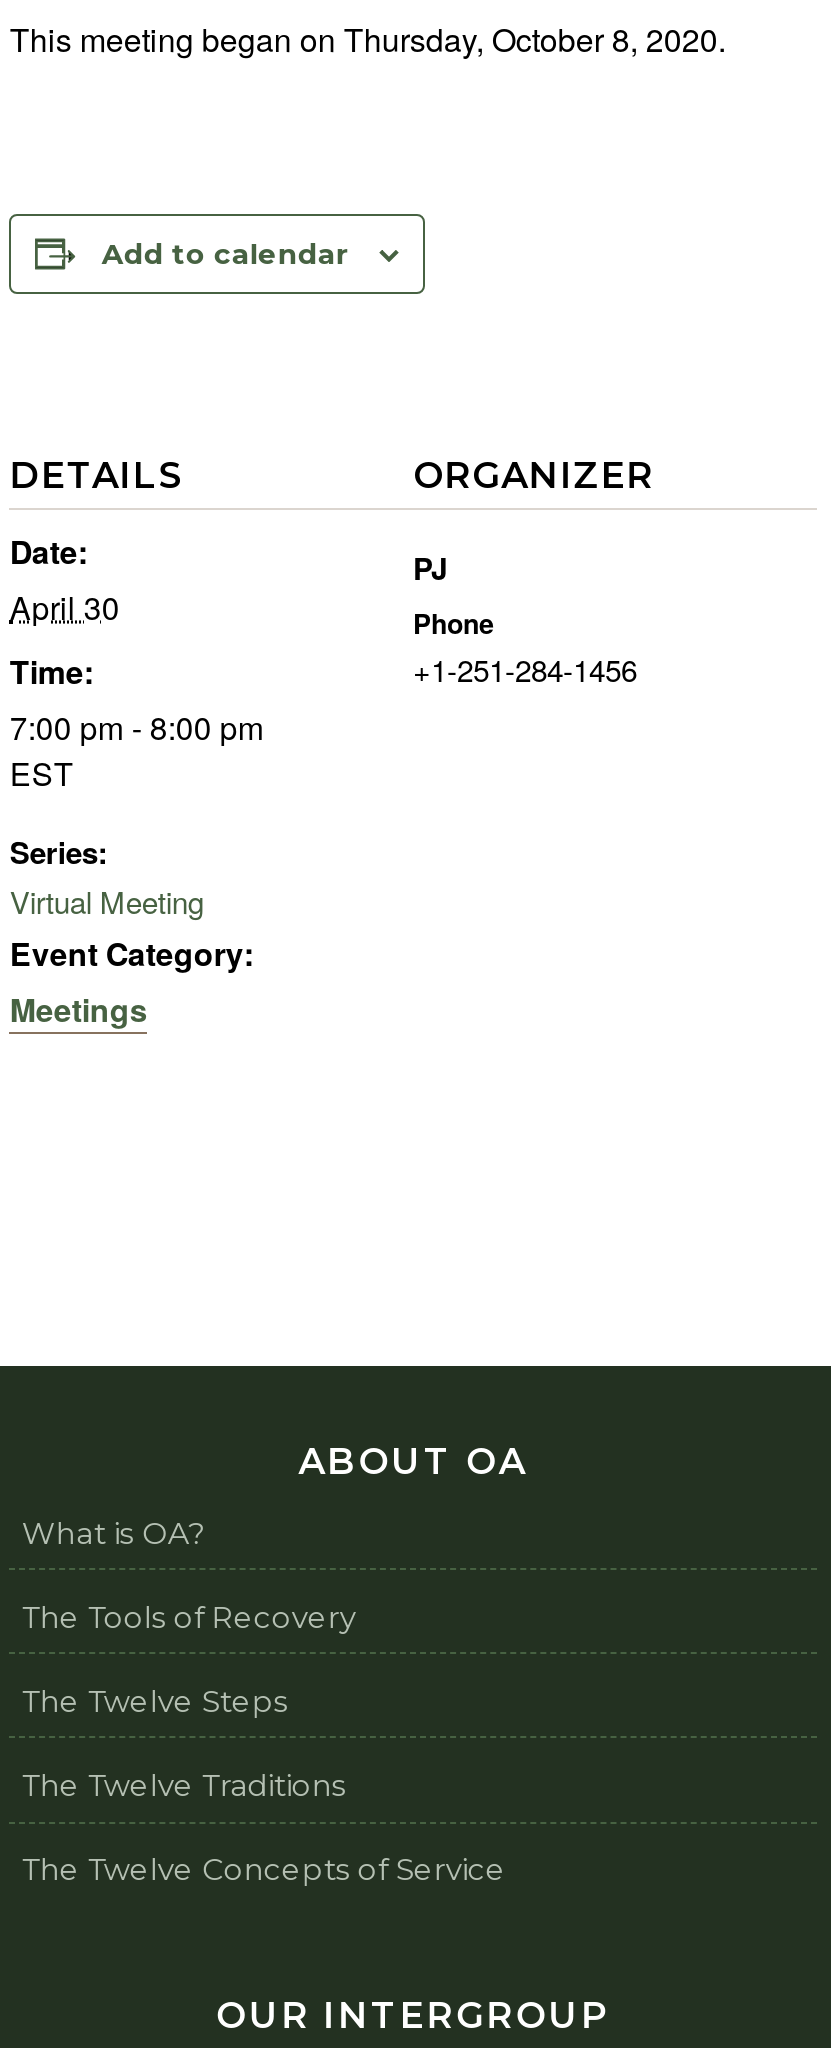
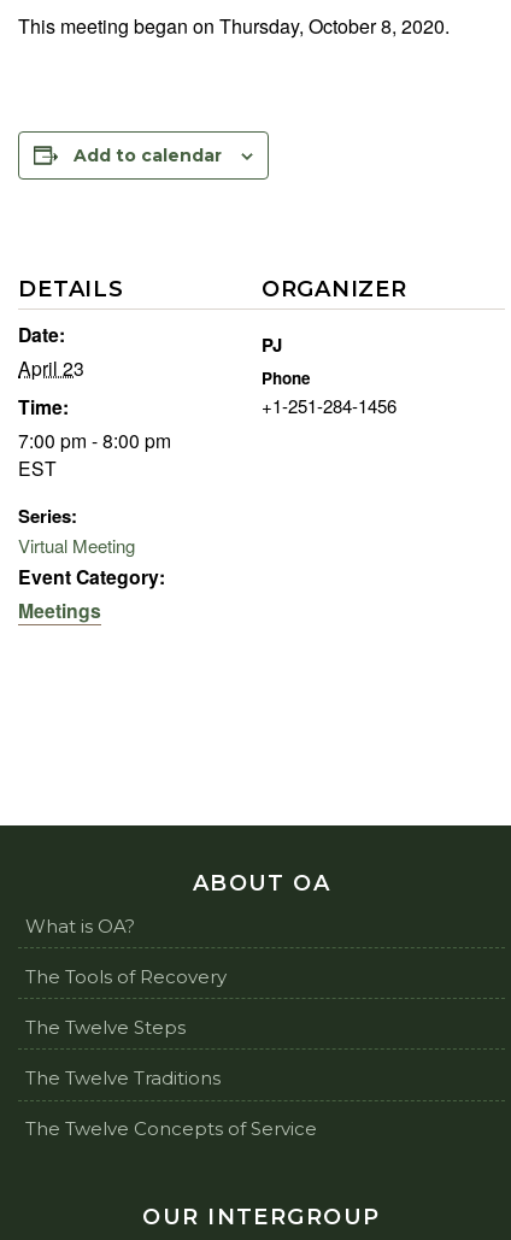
- April 30
+ April 23
